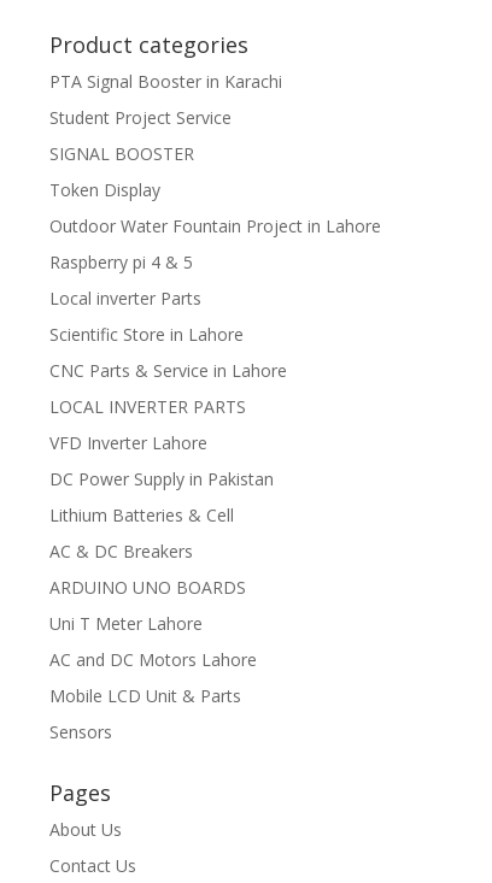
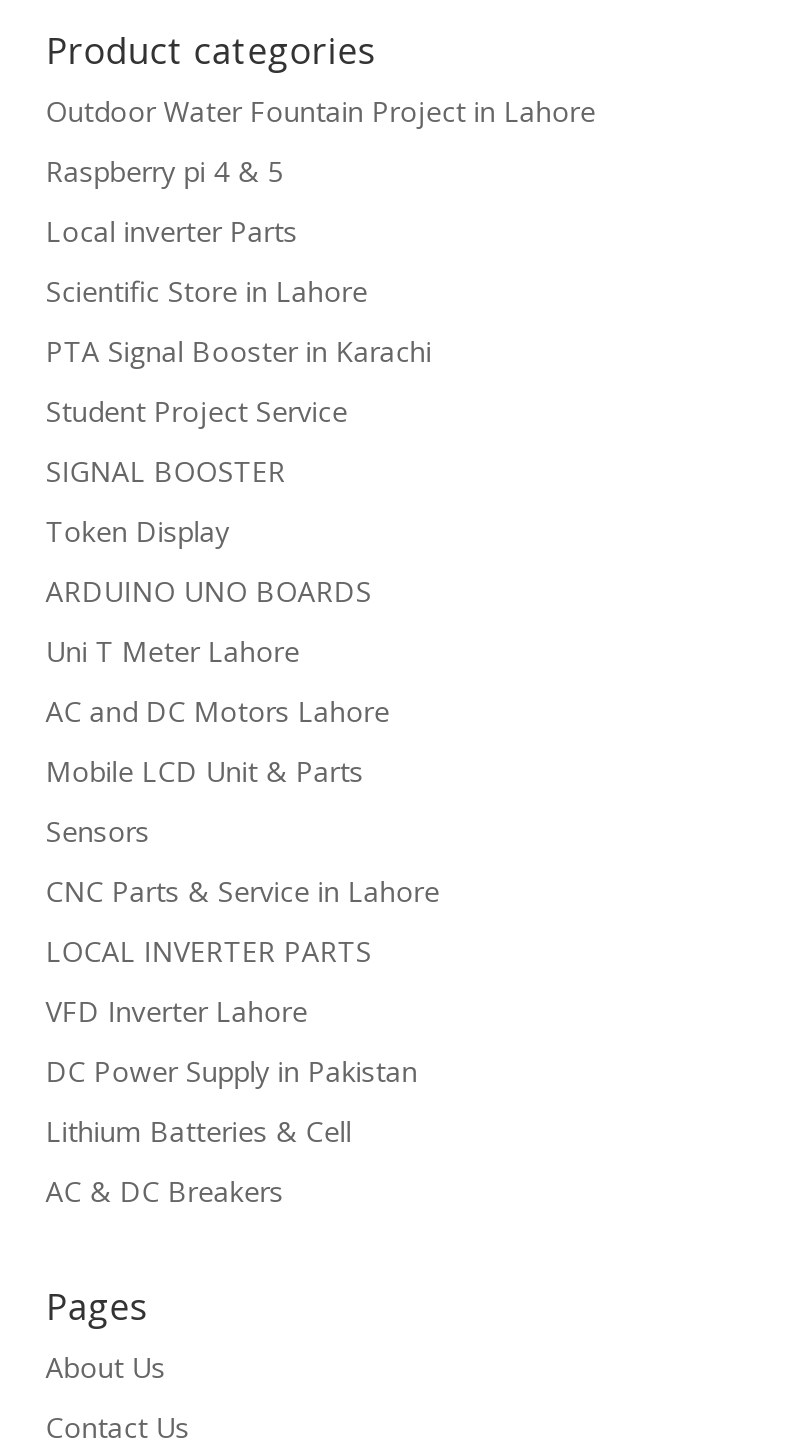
moved down: PTA Signal Booster in Karachi | Student Project Service | SIGNAL BOOSTER | Token Display

moved up: Outdoor Water Fountain Project in Lahore | Raspberry pi 4 & 5 | Local inverter Parts | Scientific Store in Lahore

moved down: CNC Parts & Service in Lahore | LOCAL INVERTER PARTS | VFD Inverter Lahore | DC Power Supply in Pakistan | Lithium Batteries & Cell | AC & DC Breakers

moved up: ARDUINO UNO BOARDS | Uni T Meter Lahore | AC and DC Motors Lahore | Mobile LCD Unit & Parts | Sensors
